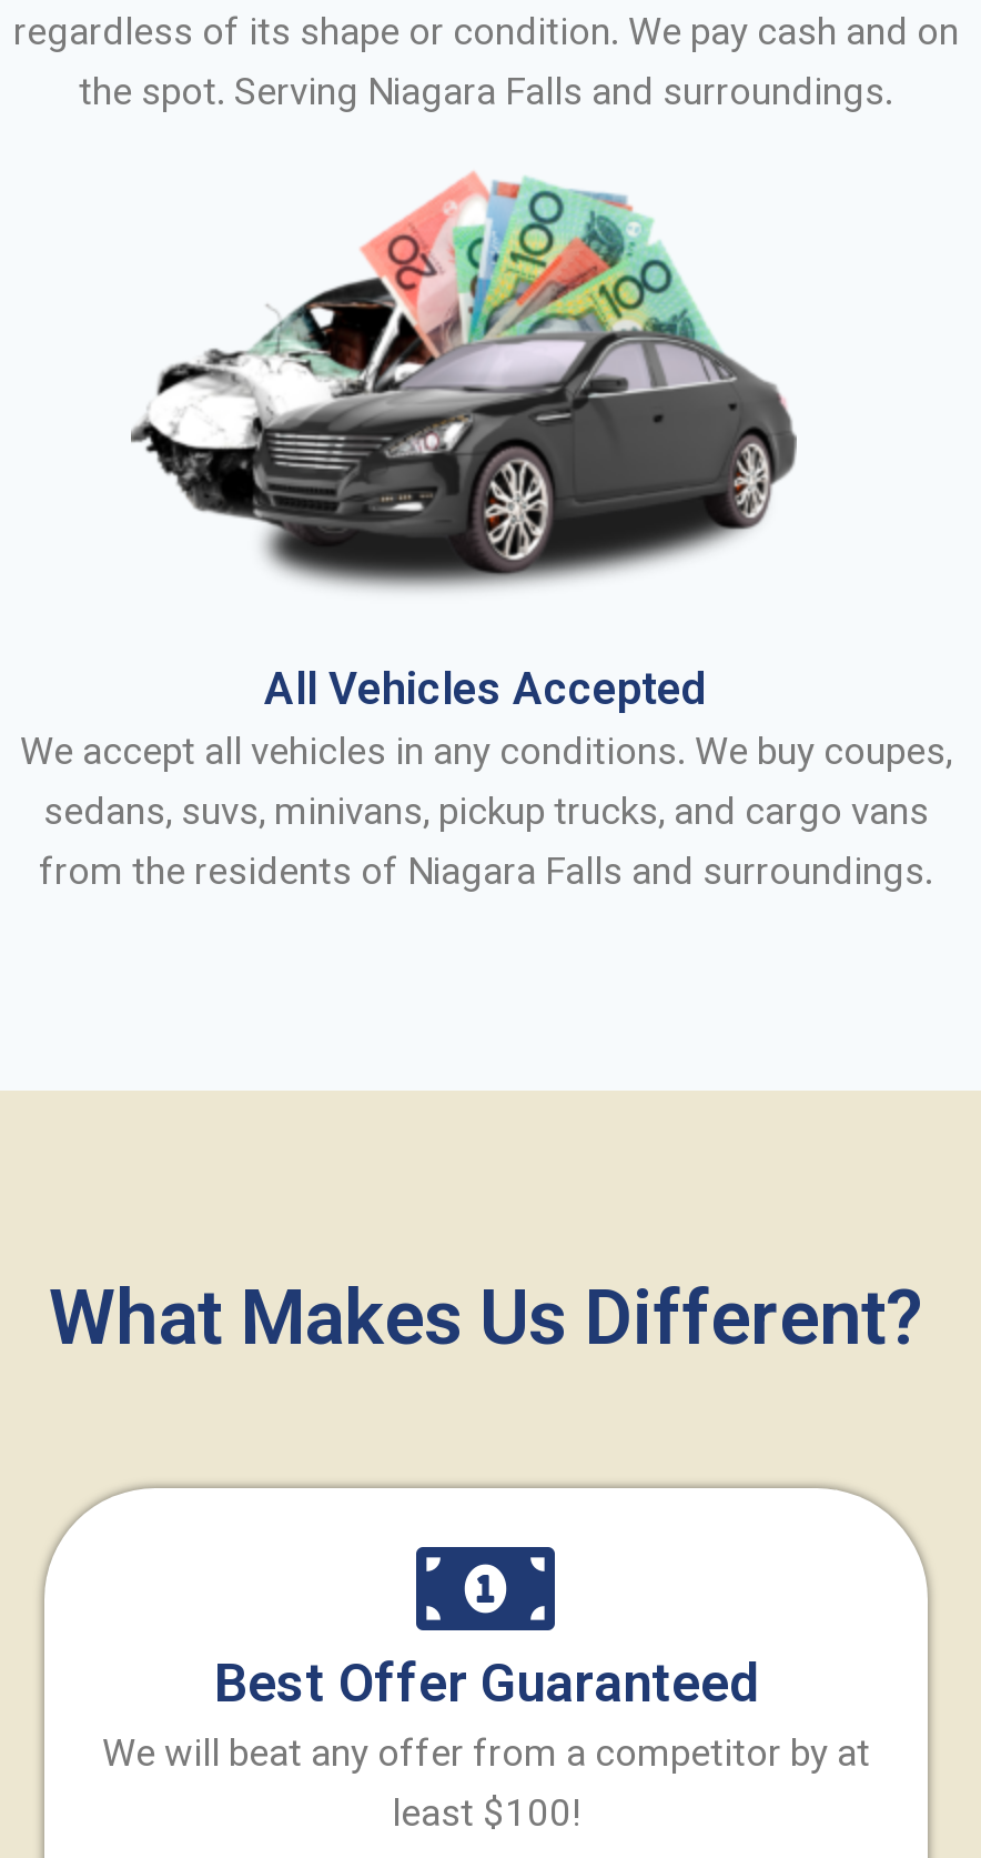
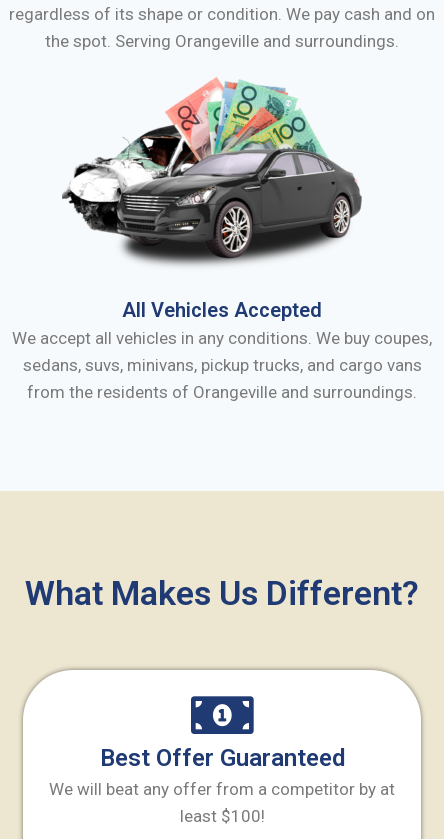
- the spot. Serving Niagara Falls and surroundings.
+ the spot. Serving Orangeville and surroundings.

- from the residents of Niagara Falls and surroundings.
+ from the residents of Orangeville and surroundings.
